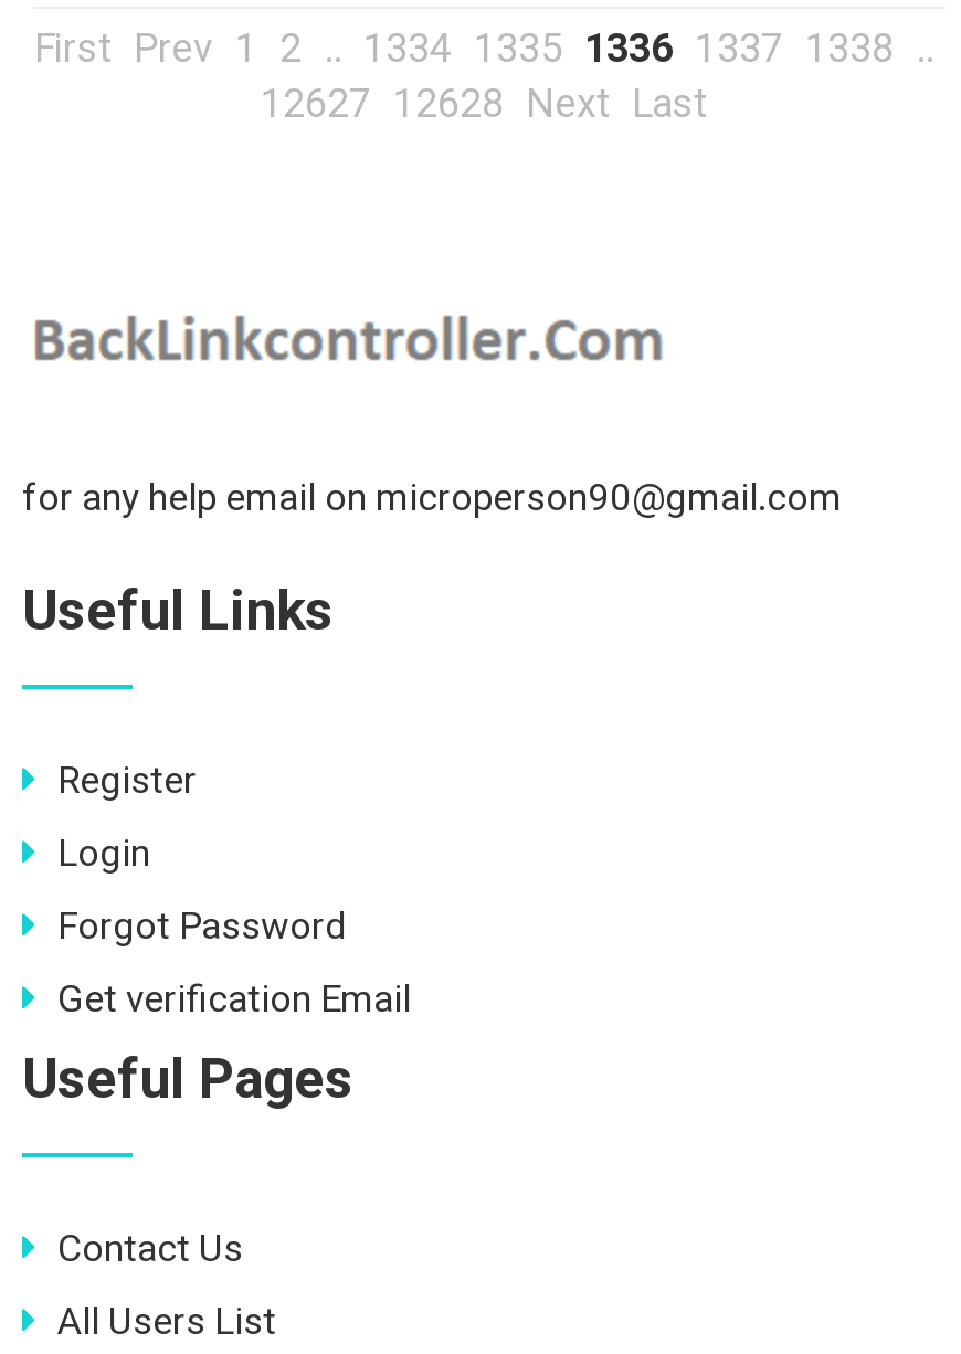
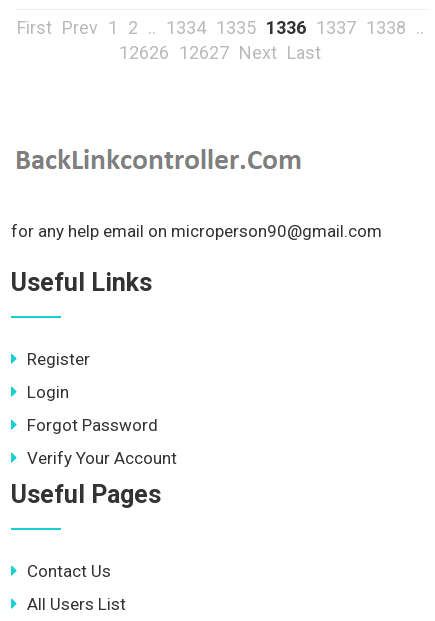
- 12627 12628 Next Last
+ 12626 12627 Next Last

- Get verification Email
+ Verify Your Account
